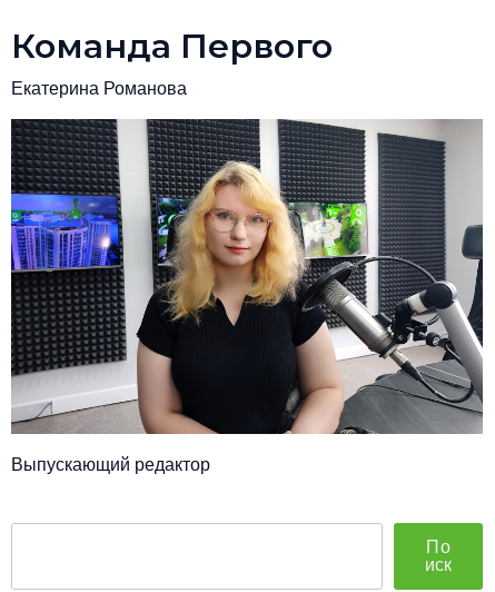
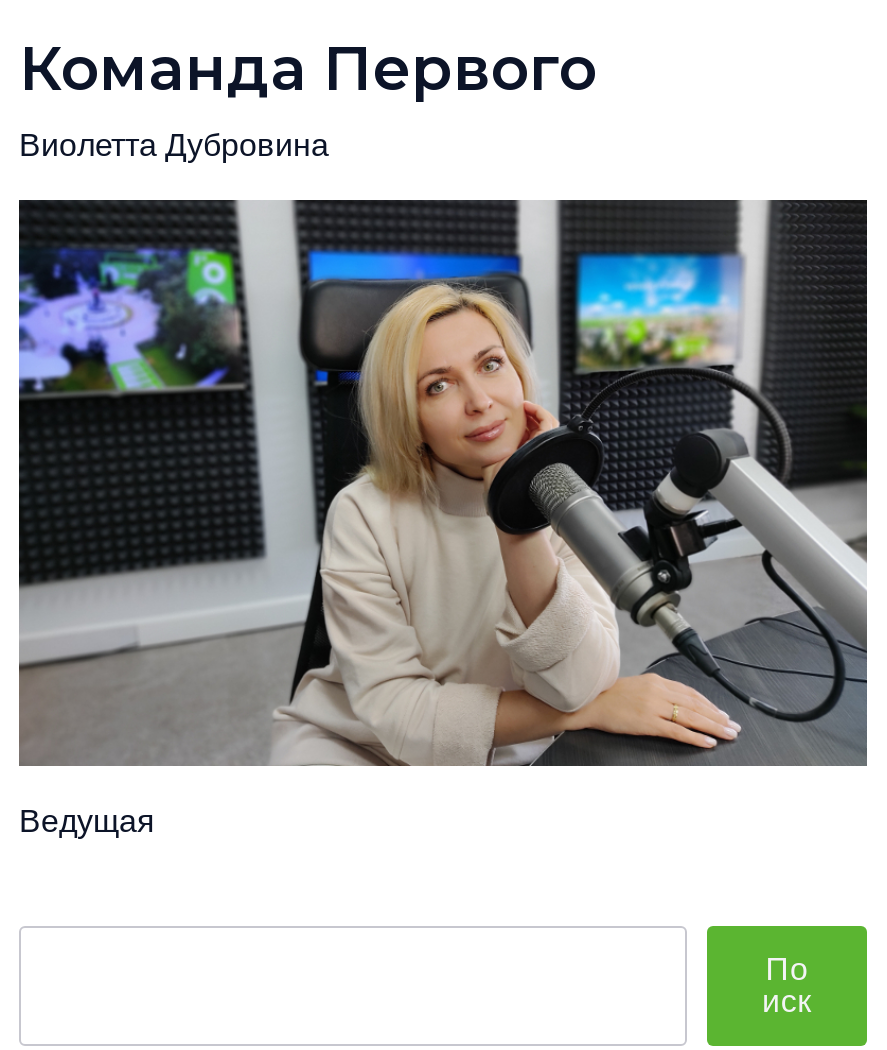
- Екатерина Романова
+ Виолетта Дубровина

- [image]
- Выпускающий редактор
+ [image]
+ Ведущая
